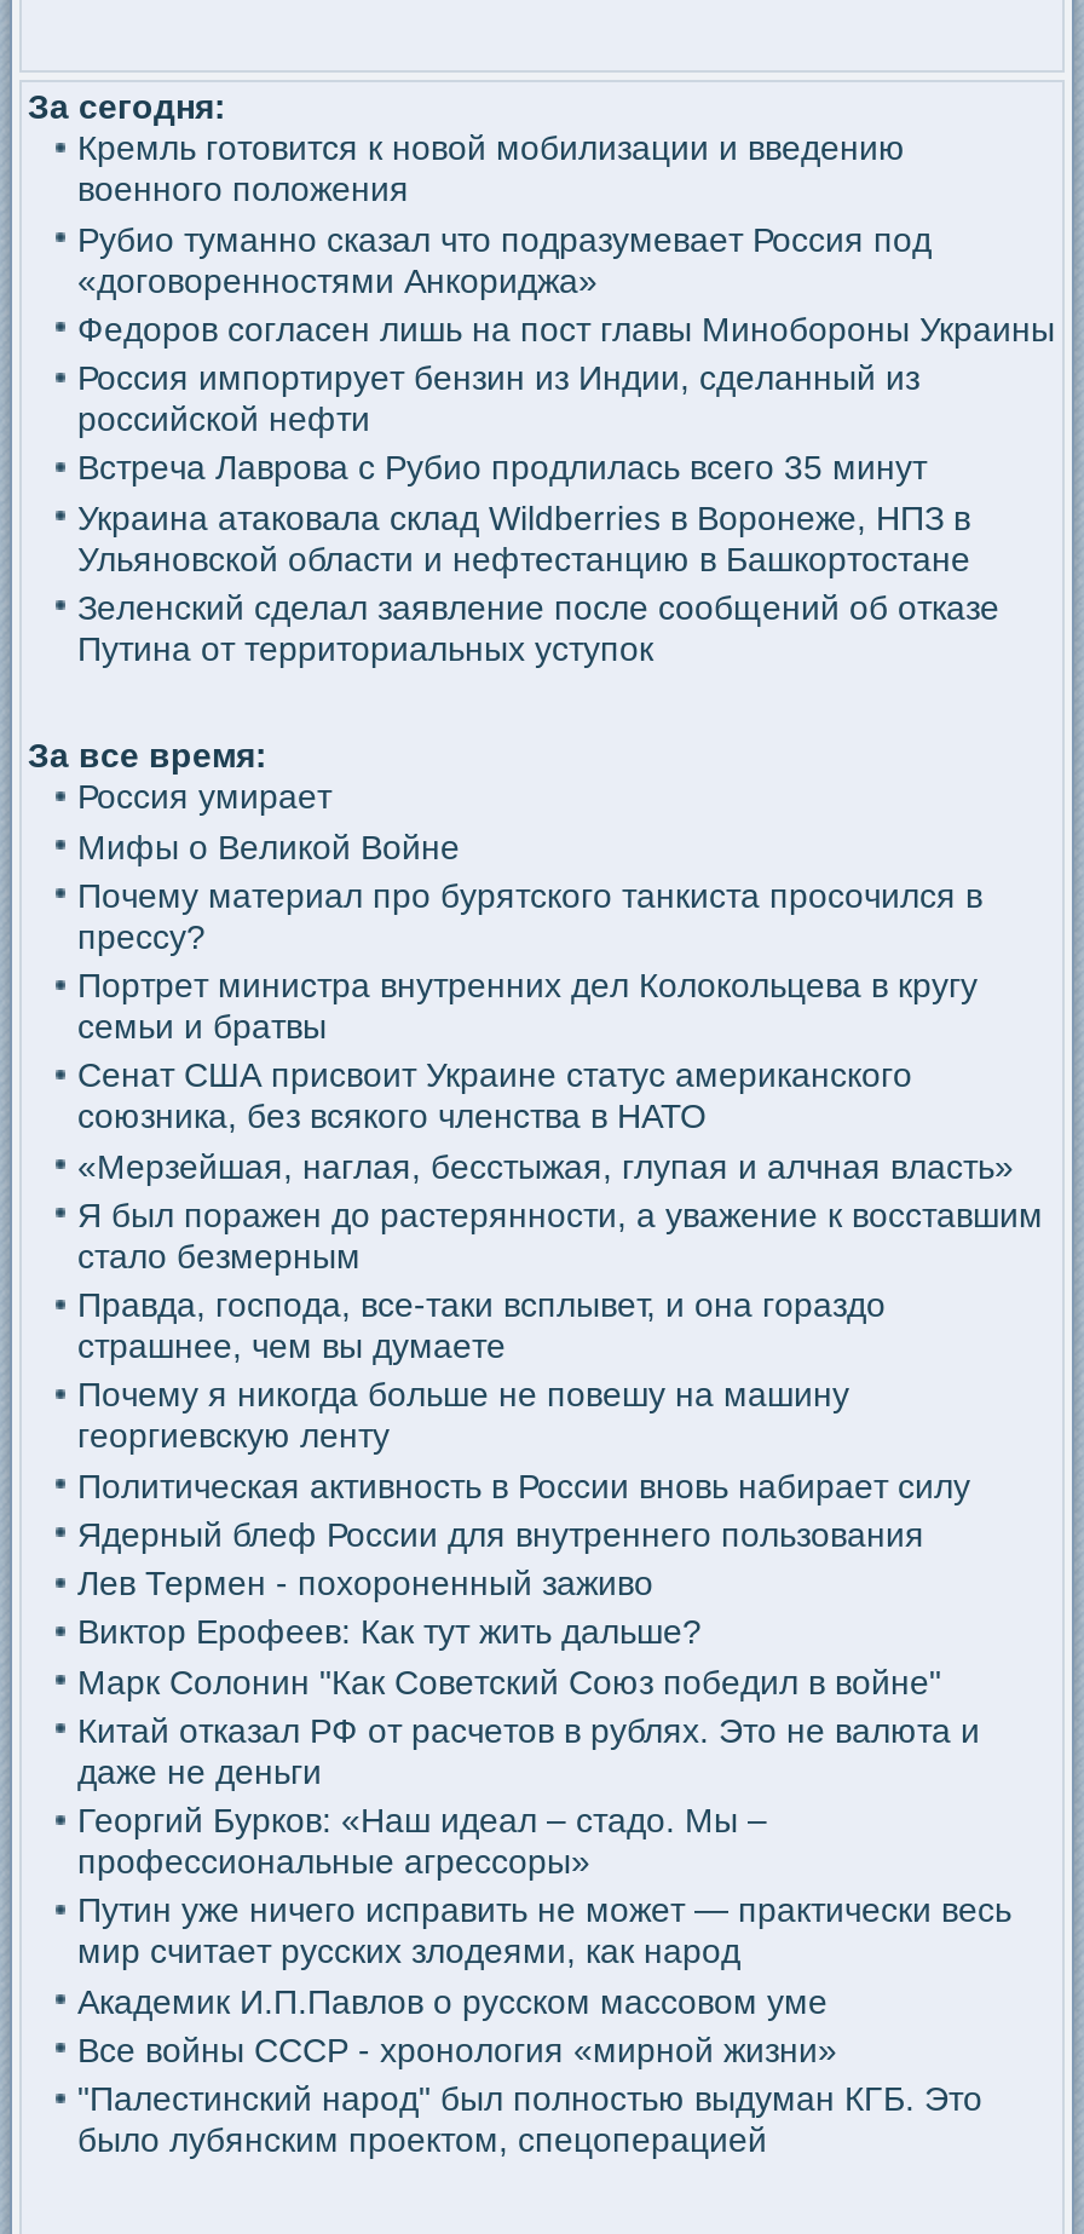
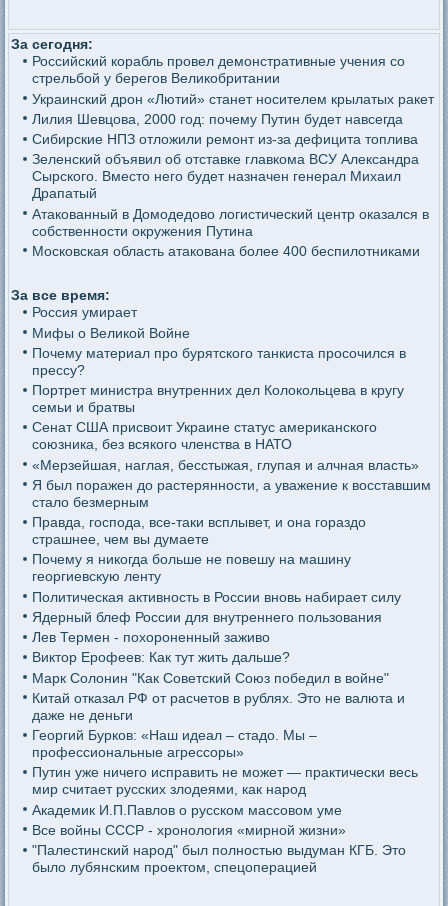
- Кремль готовится к новой мобилизации и введению
- военного положения
- Рубио туманно сказал что подразумевает Россия под
- «договоренностями Анкориджа»
- Федоров согласен лишь на пост главы Минобороны Украины
- Россия импортирует бензин из Индии, сделанный из
- российской нефти
- Встреча Лаврова с Рубио продлилась всего 35 минут
- Украина атаковала склад Wildberries в Воронеже, НПЗ в
- Ульяновской области и нефтестанцию в Башкортостане
- Зеленский сделал заявление после сообщений об отказе
- Путина от территориальных уступок
+ Российский корабль провел демонстративные учения со
+ стрельбой у берегов Великобритании
+ Украинский дрон «Лютий» станет носителем крылатых ракет
+ Лилия Шевцова, 2000 год: почему Путин будет навсегда
+ Сибирские НПЗ отложили ремонт из-за дефицита топлива
+ Зеленский объявил об отставке главкома ВСУ Александра
+ Сырского. Вместо него будет назначен генерал Михаил
+ Драпатый
+ Атакованный в Домодедово логистический центр оказался в
+ собственности окружения Путина
+ Московская область атакована более 400 беспилотниками
